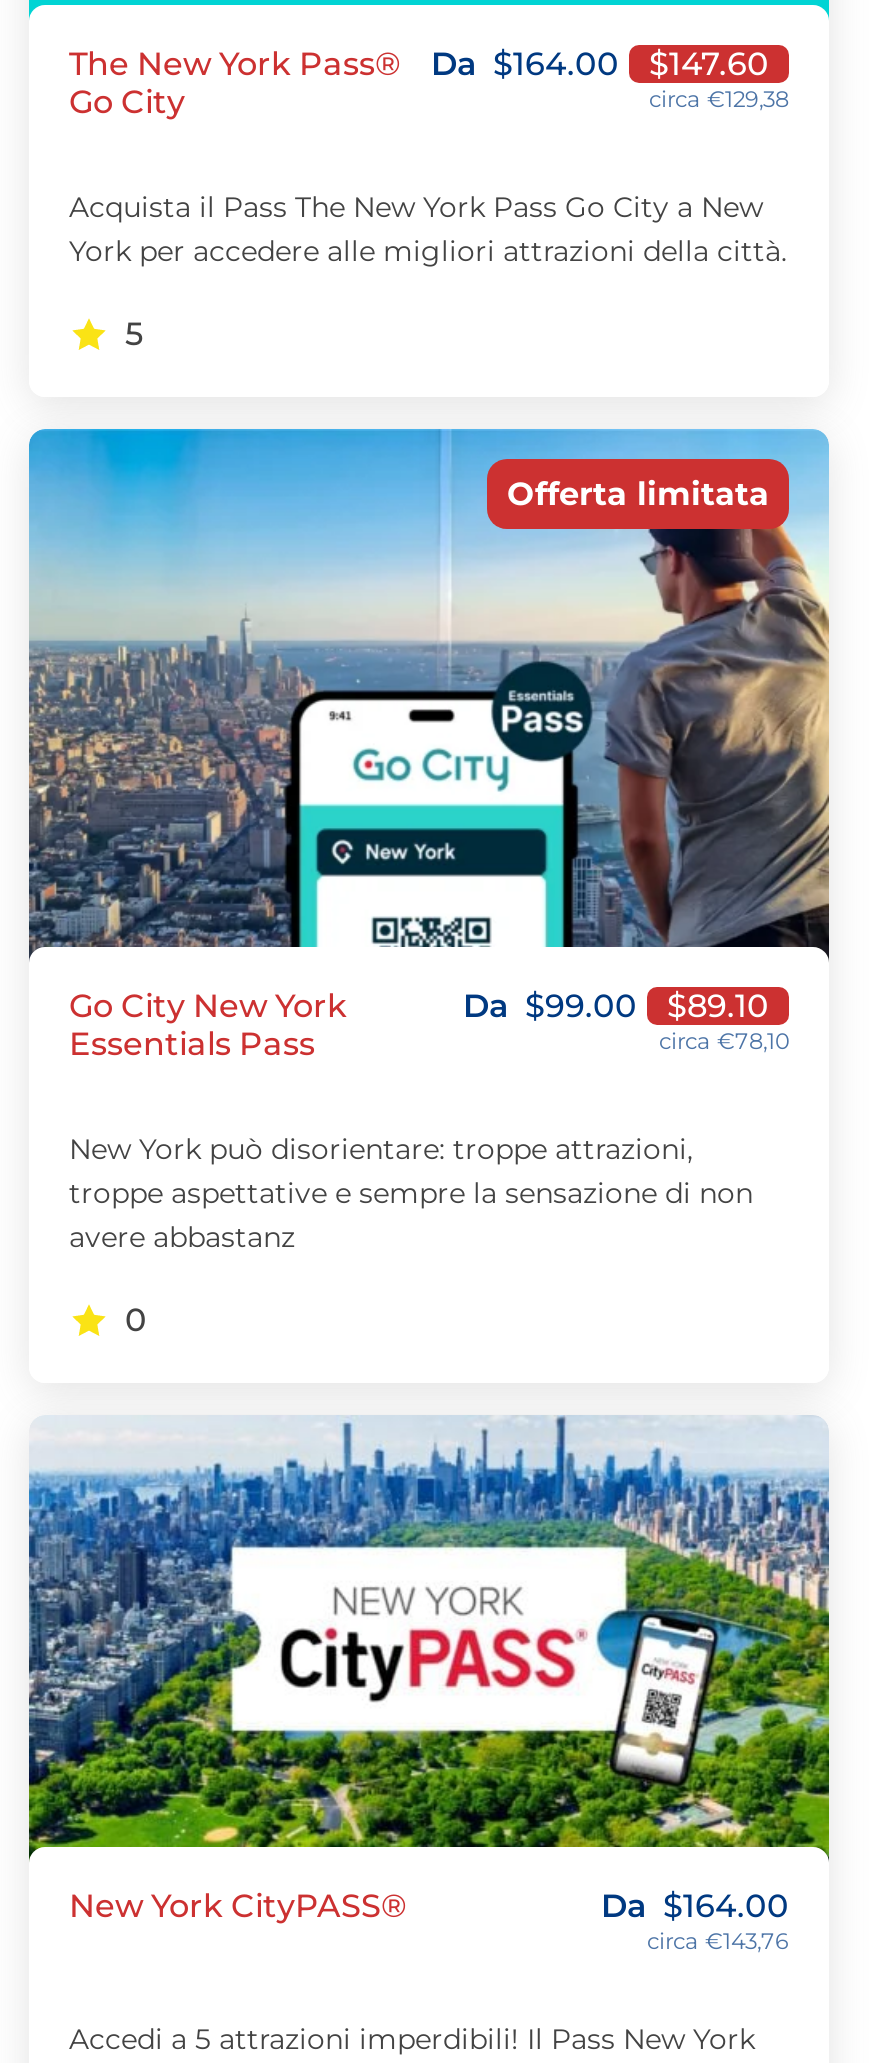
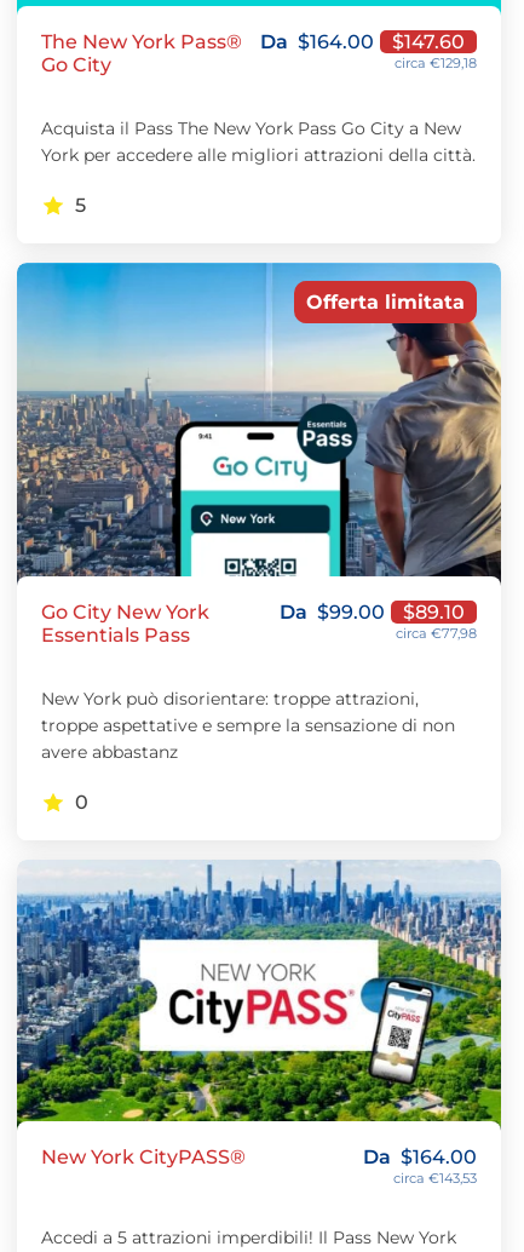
- circa €129,38
+ circa €129,18

- circa €78,10
+ circa €77,98

- circa €143,76
+ circa €143,53
